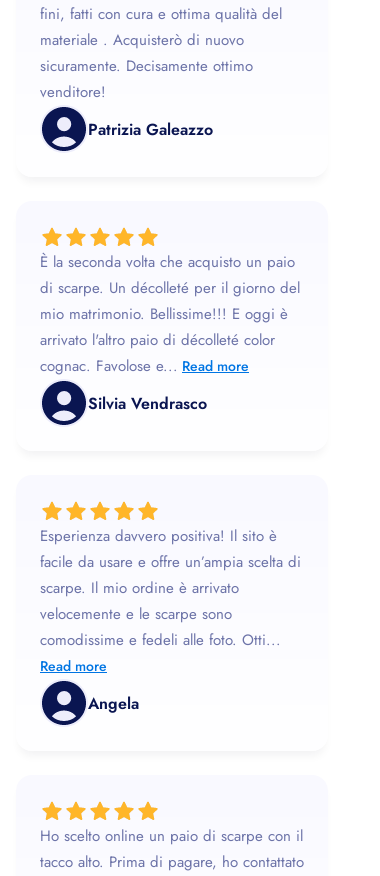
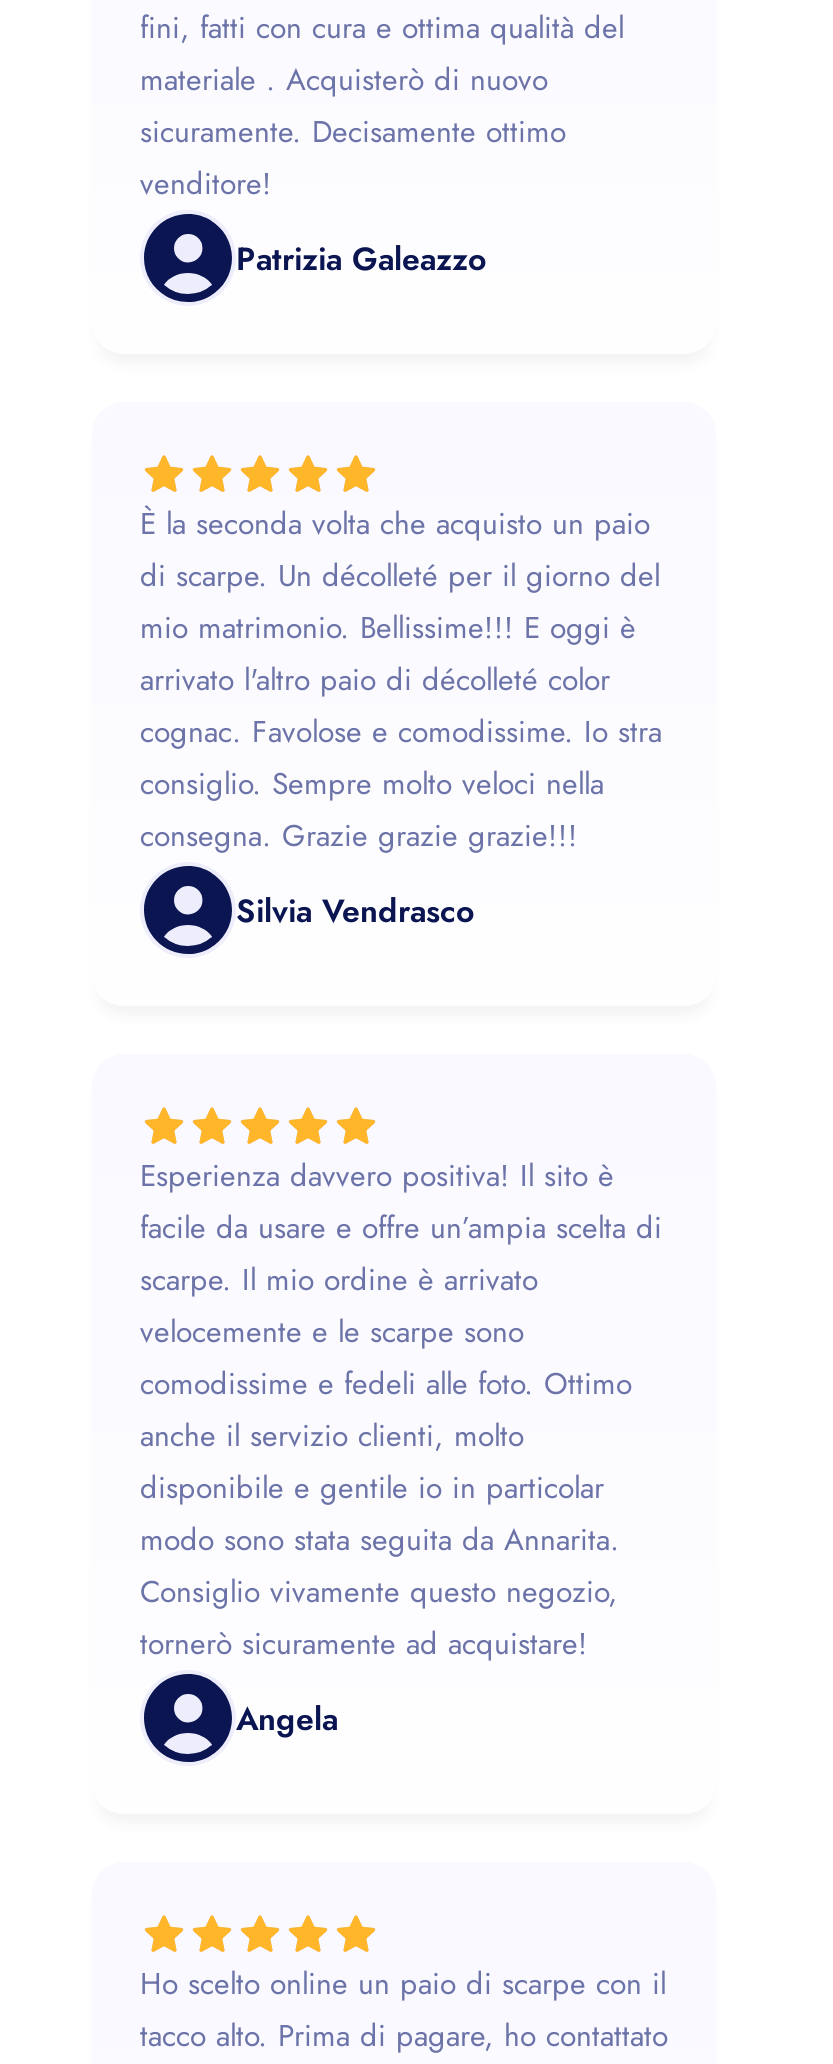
- cognac. Favolose e... Read more
+ cognac. Favolose e comodissime. Io stra
+ consiglio. Sempre molto veloci nella
+ consegna. Grazie grazie grazie!!!

- comodissime e fedeli alle foto. Otti...
- Read more
+ comodissime e fedeli alle foto. Ottimo
+ anche il servizio clienti, molto
+ disponibile e gentile io in particolar
+ modo sono stata seguita da Annarita.
+ Consiglio vivamente questo negozio,
+ tornerò sicuramente ad acquistare!
